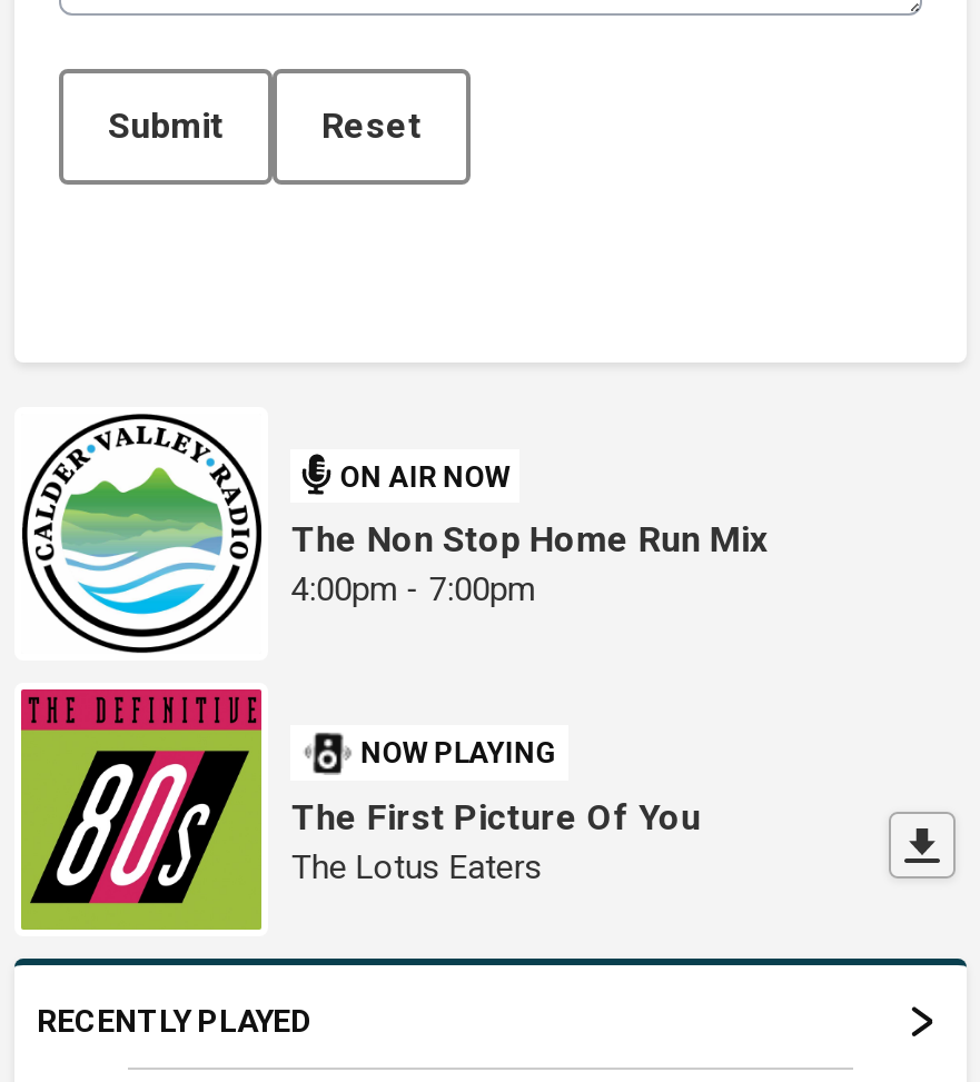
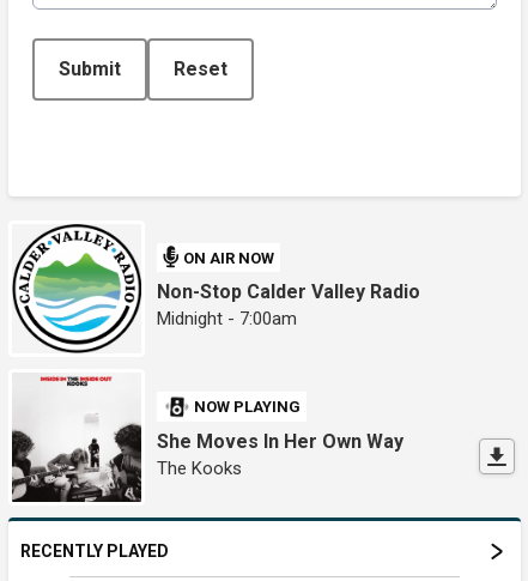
- The Non Stop Home Run Mix
- 4:00pm - 7:00pm
+ Non-Stop Calder Valley Radio
+ Midnight - 7:00am

- [image]
- The First Picture Of You
- The Lotus Eaters
+ [image]
+ She Moves In Her Own Way
+ The Kooks
